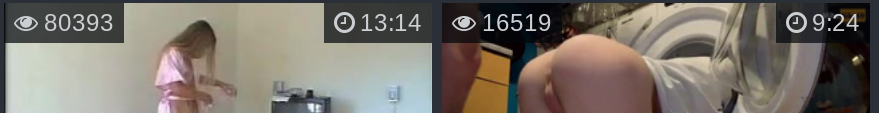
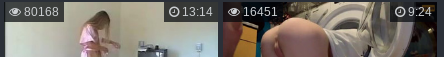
- 80393
+ 80168

- 13:14 16519
+ 13:14 16451
